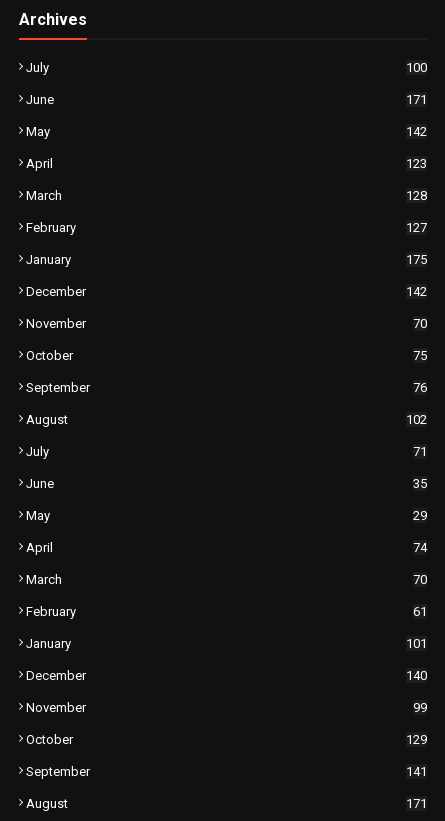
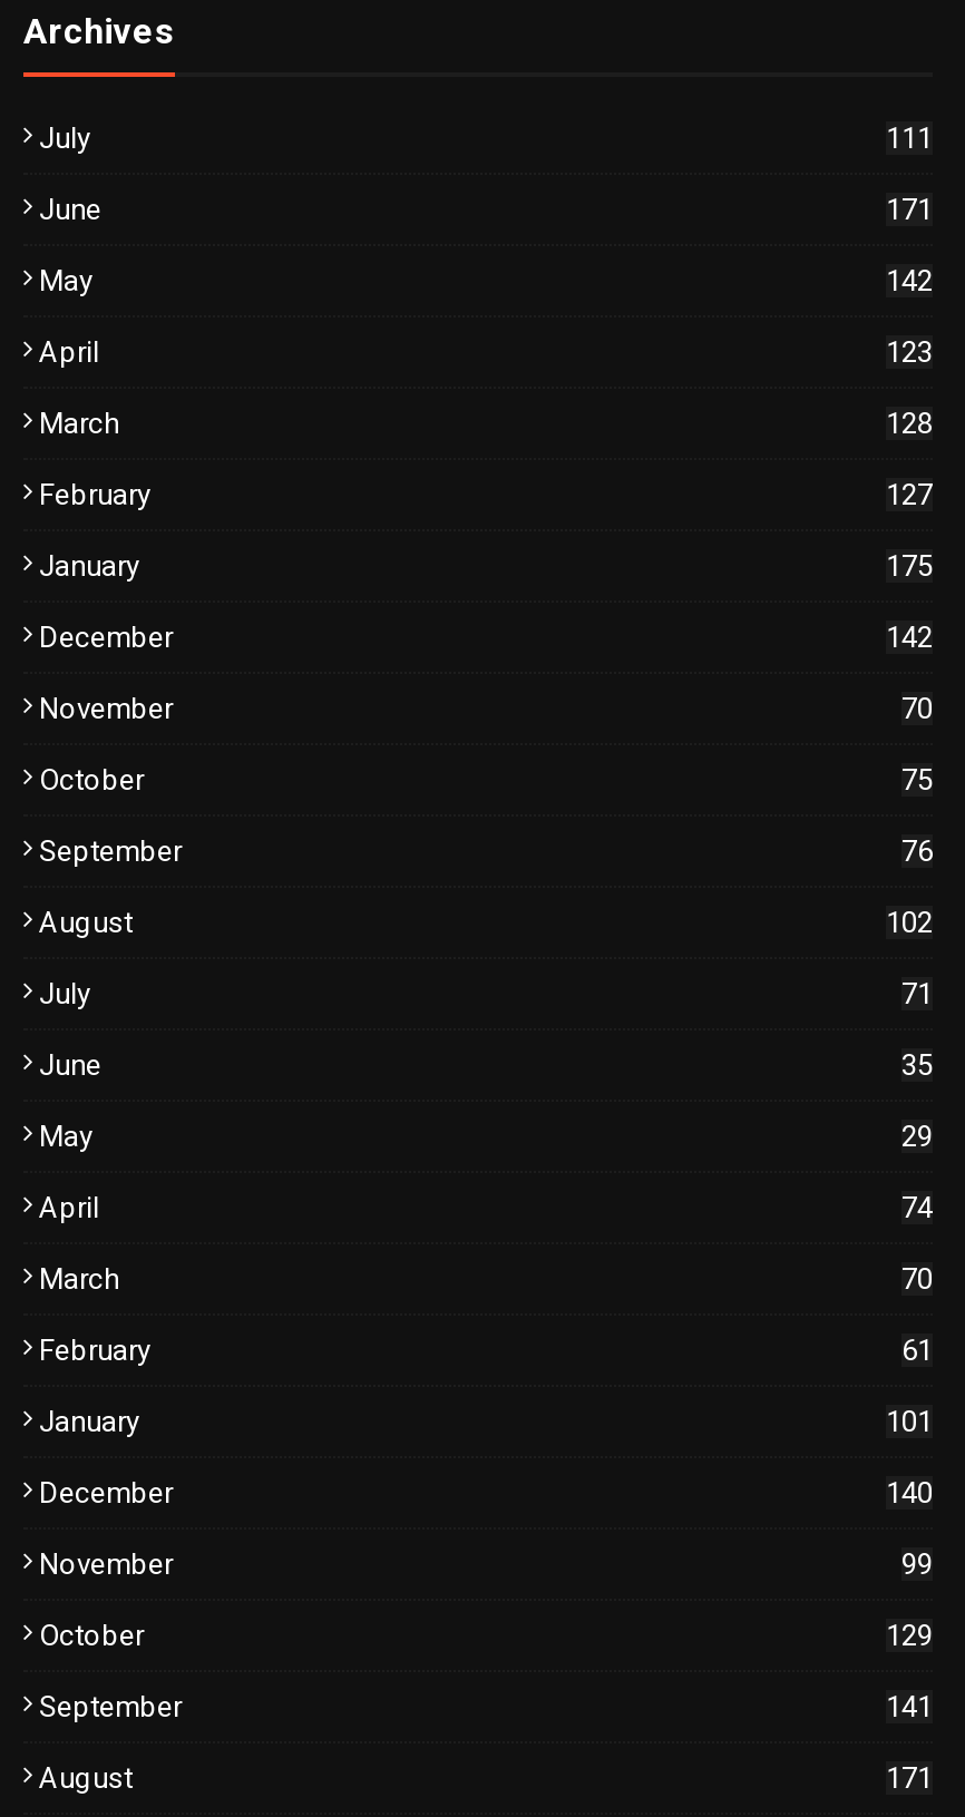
- 100
+ 111
